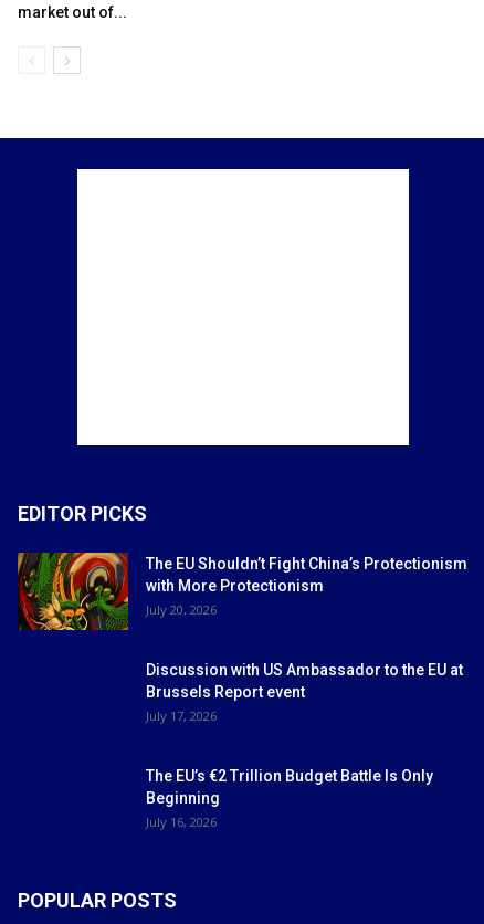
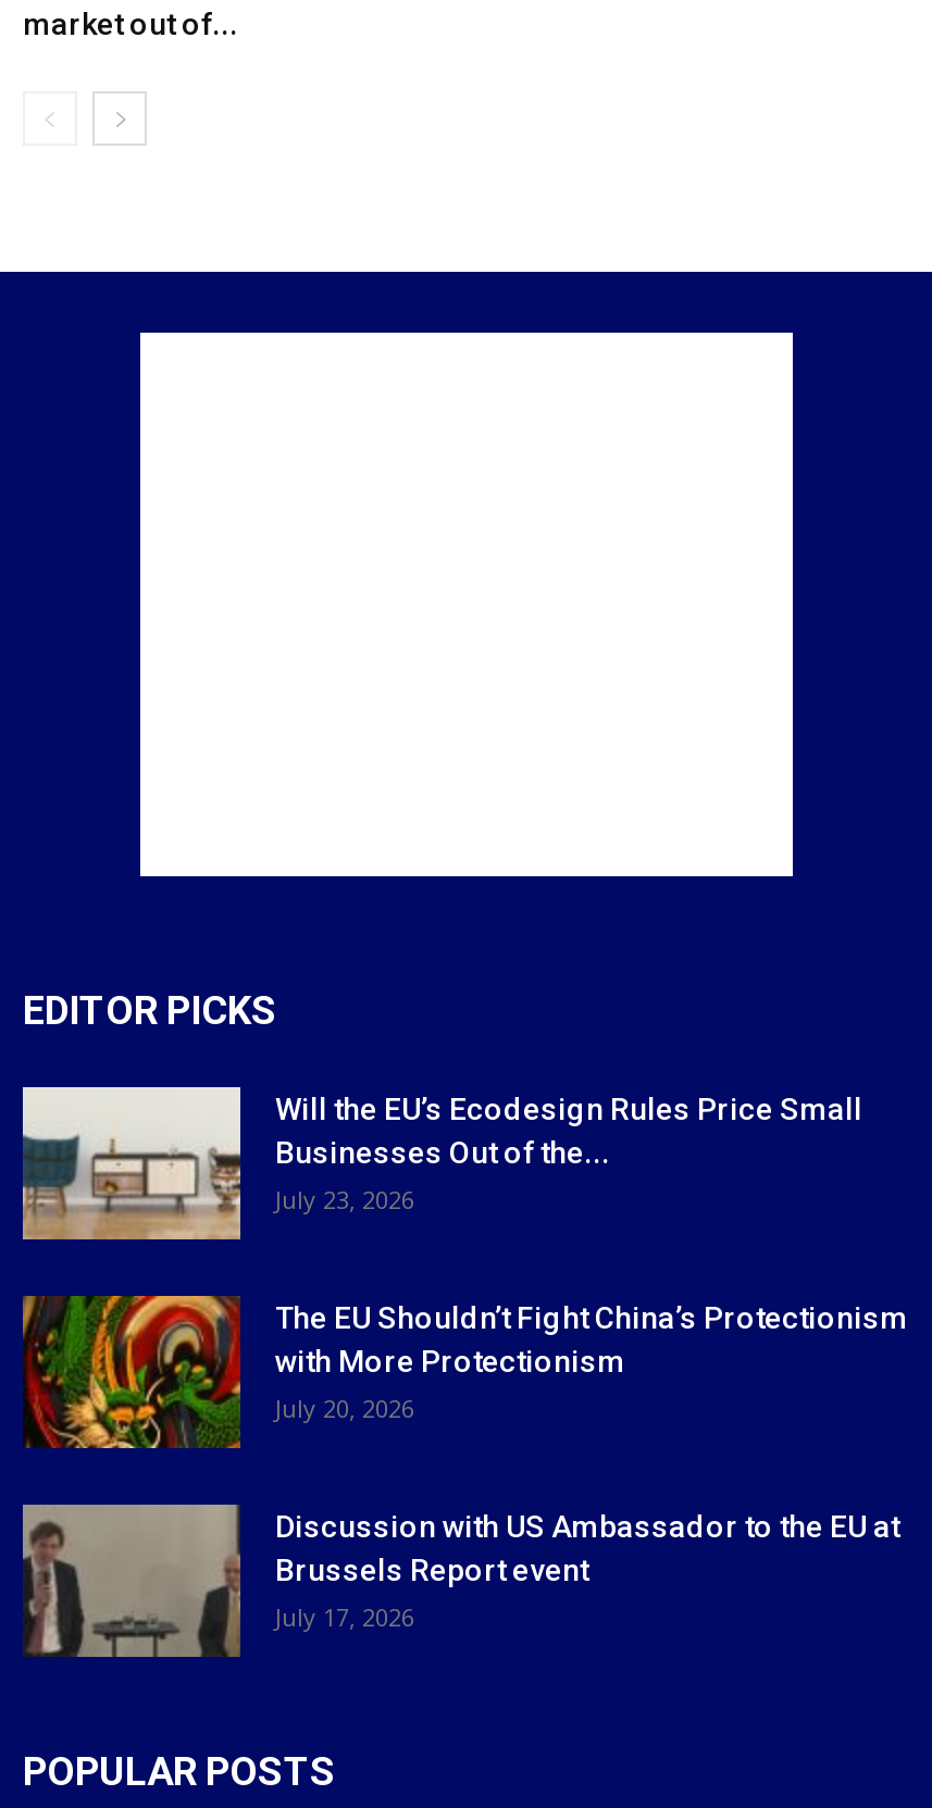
+ [image]
+ Will the EU’s Ecodesign Rules Price Small
+ Businesses Out of the...
+ July 23, 2026

moved down: [image] | The EU Shouldn’t Fight China’s Protectionism | with More Protectionism | July 20, 2026 | Discussion with US Ambassador to the EU at | Brussels Report event | July 17, 2026

+ [image]

- The EU’s €2 Trillion Budget Battle Is Only
- Beginning
- July 16, 2026
